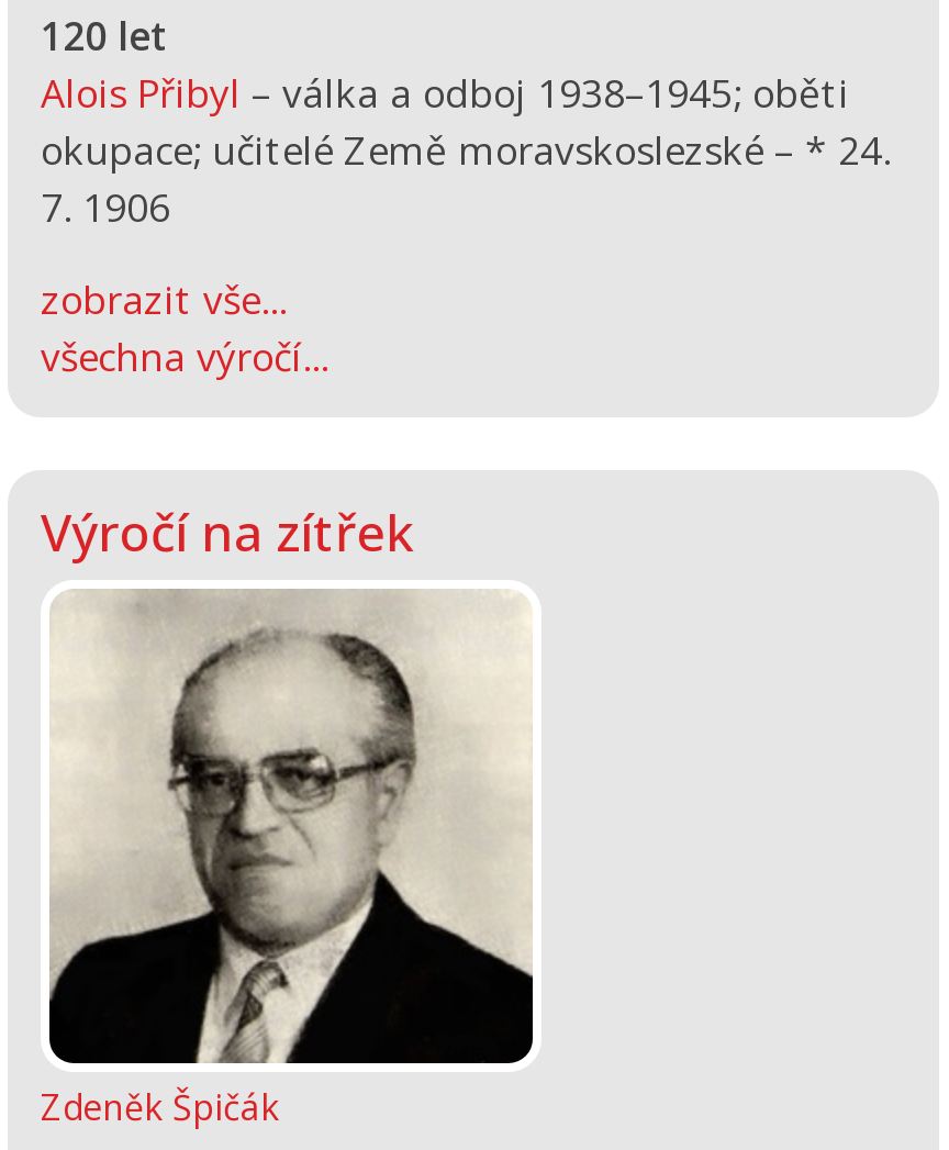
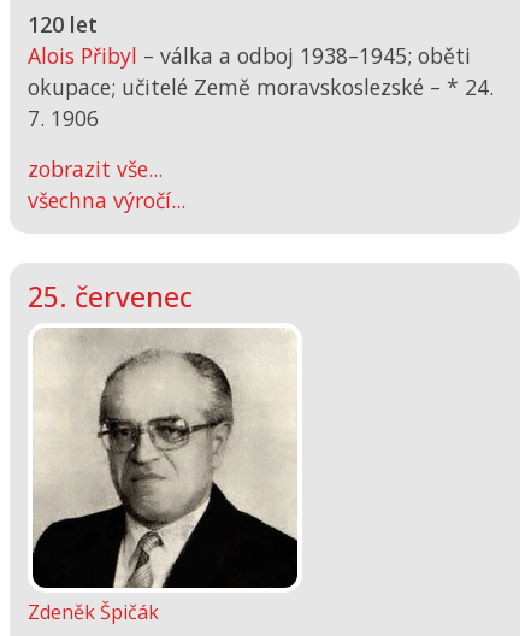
- Výročí na zítřek
+ 25. červenec
